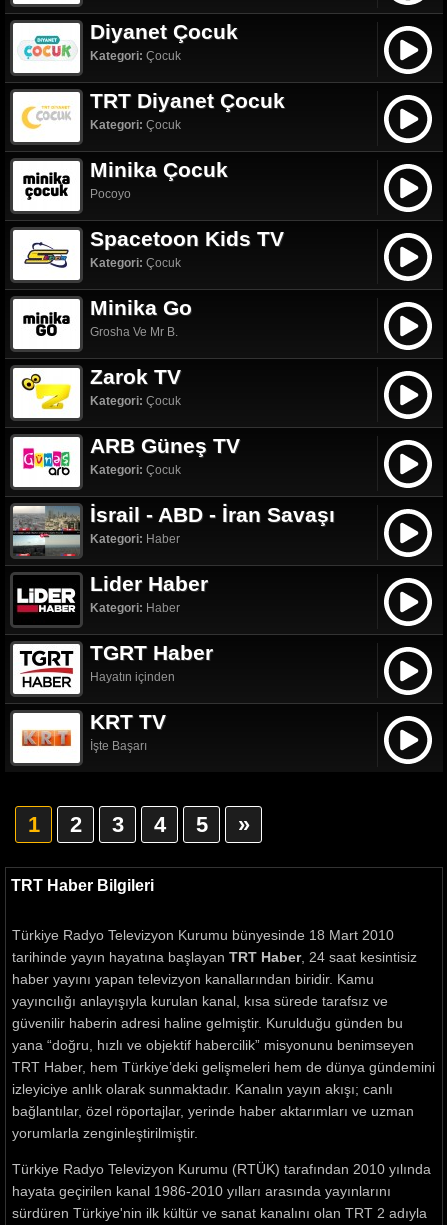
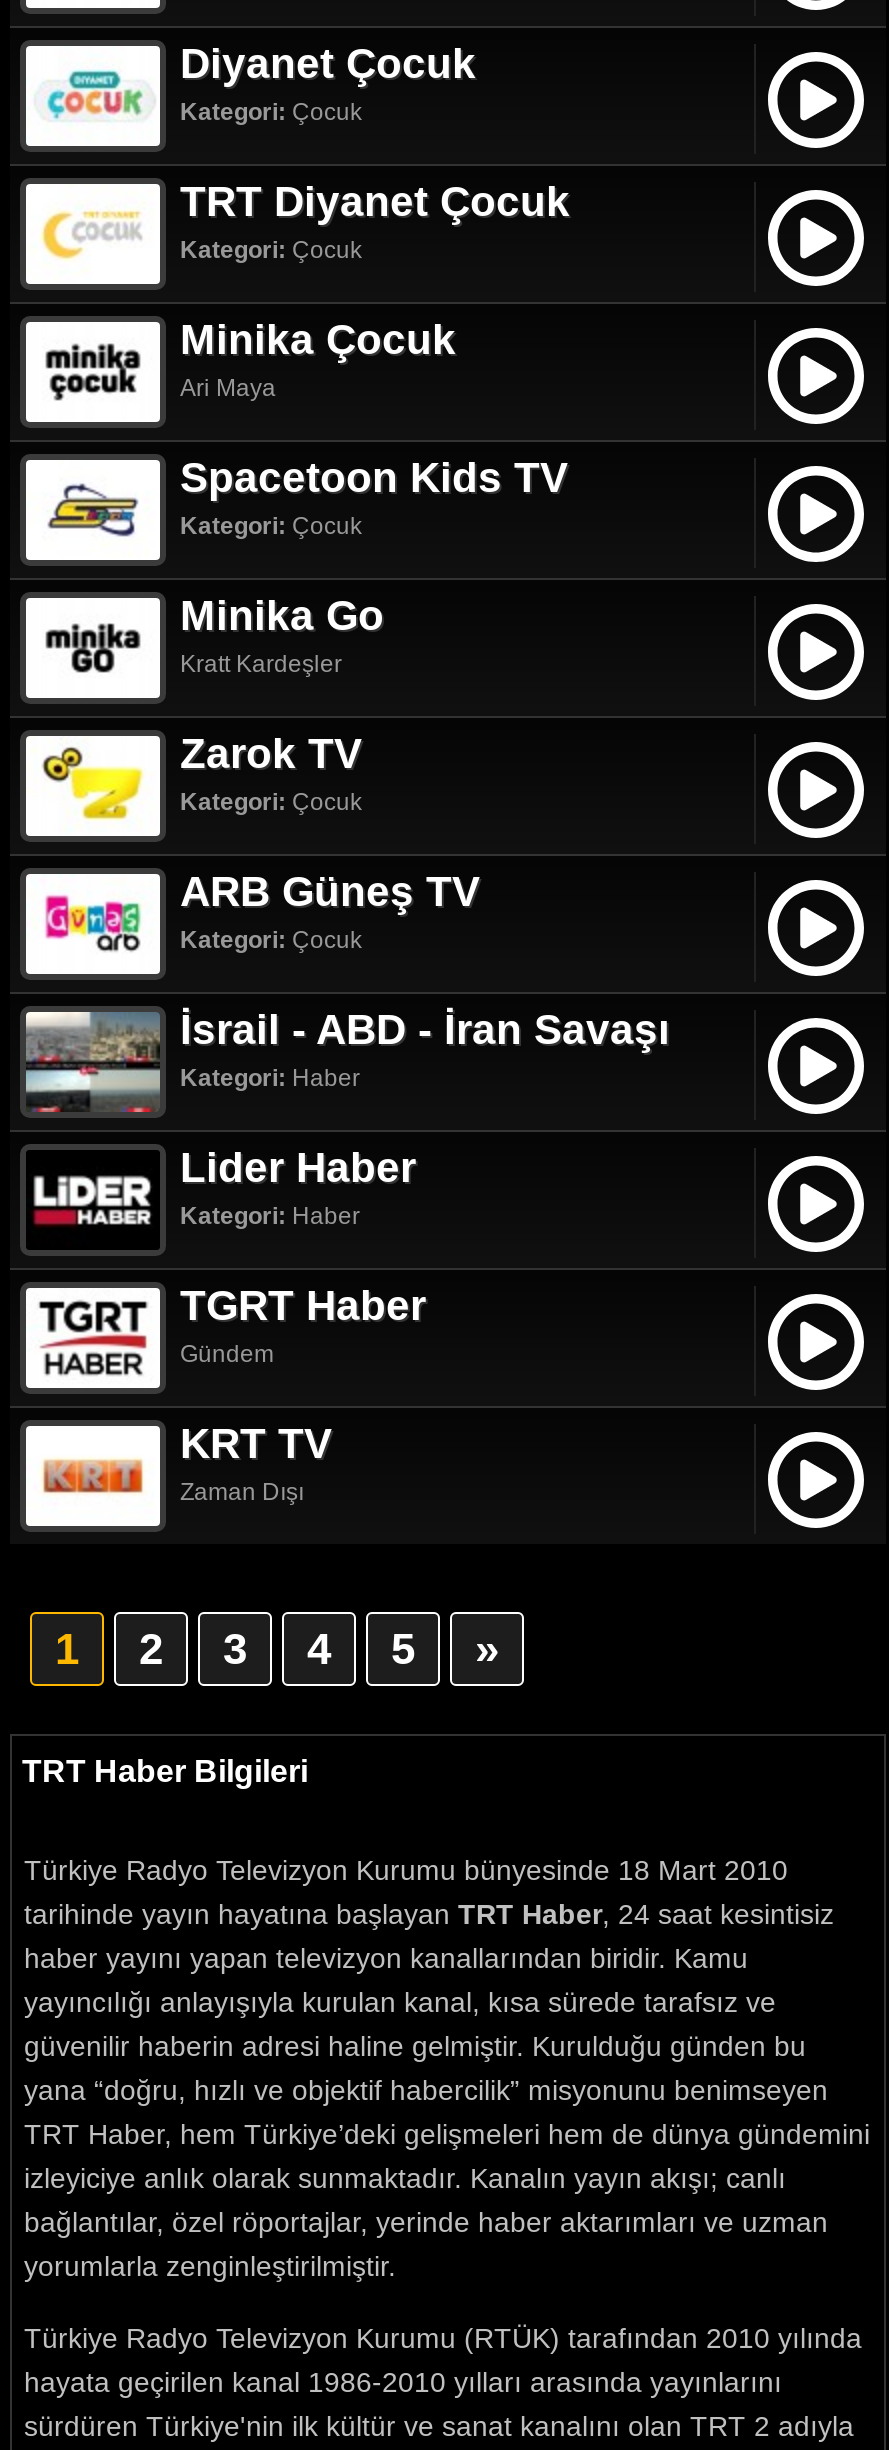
- Pocoyo
+ Ari Maya

- Grosha Ve Mr B.
+ Kratt Kardeşler

- Hayatın içinden
+ Gündem

- İşte Başarı
+ Zaman Dışı
